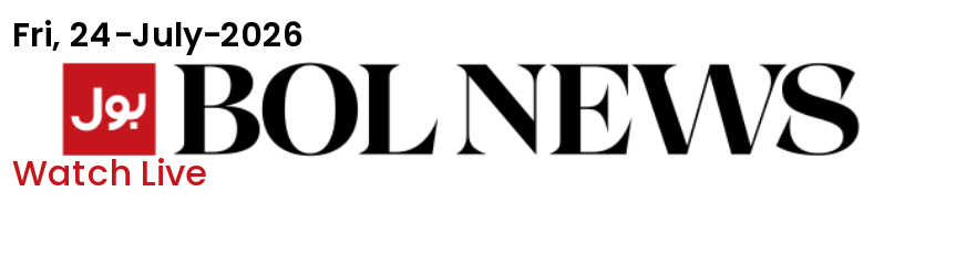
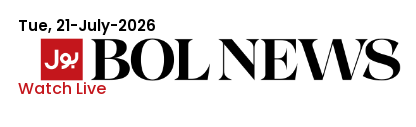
- Fri, 24-July-2026
+ Tue, 21-July-2026
